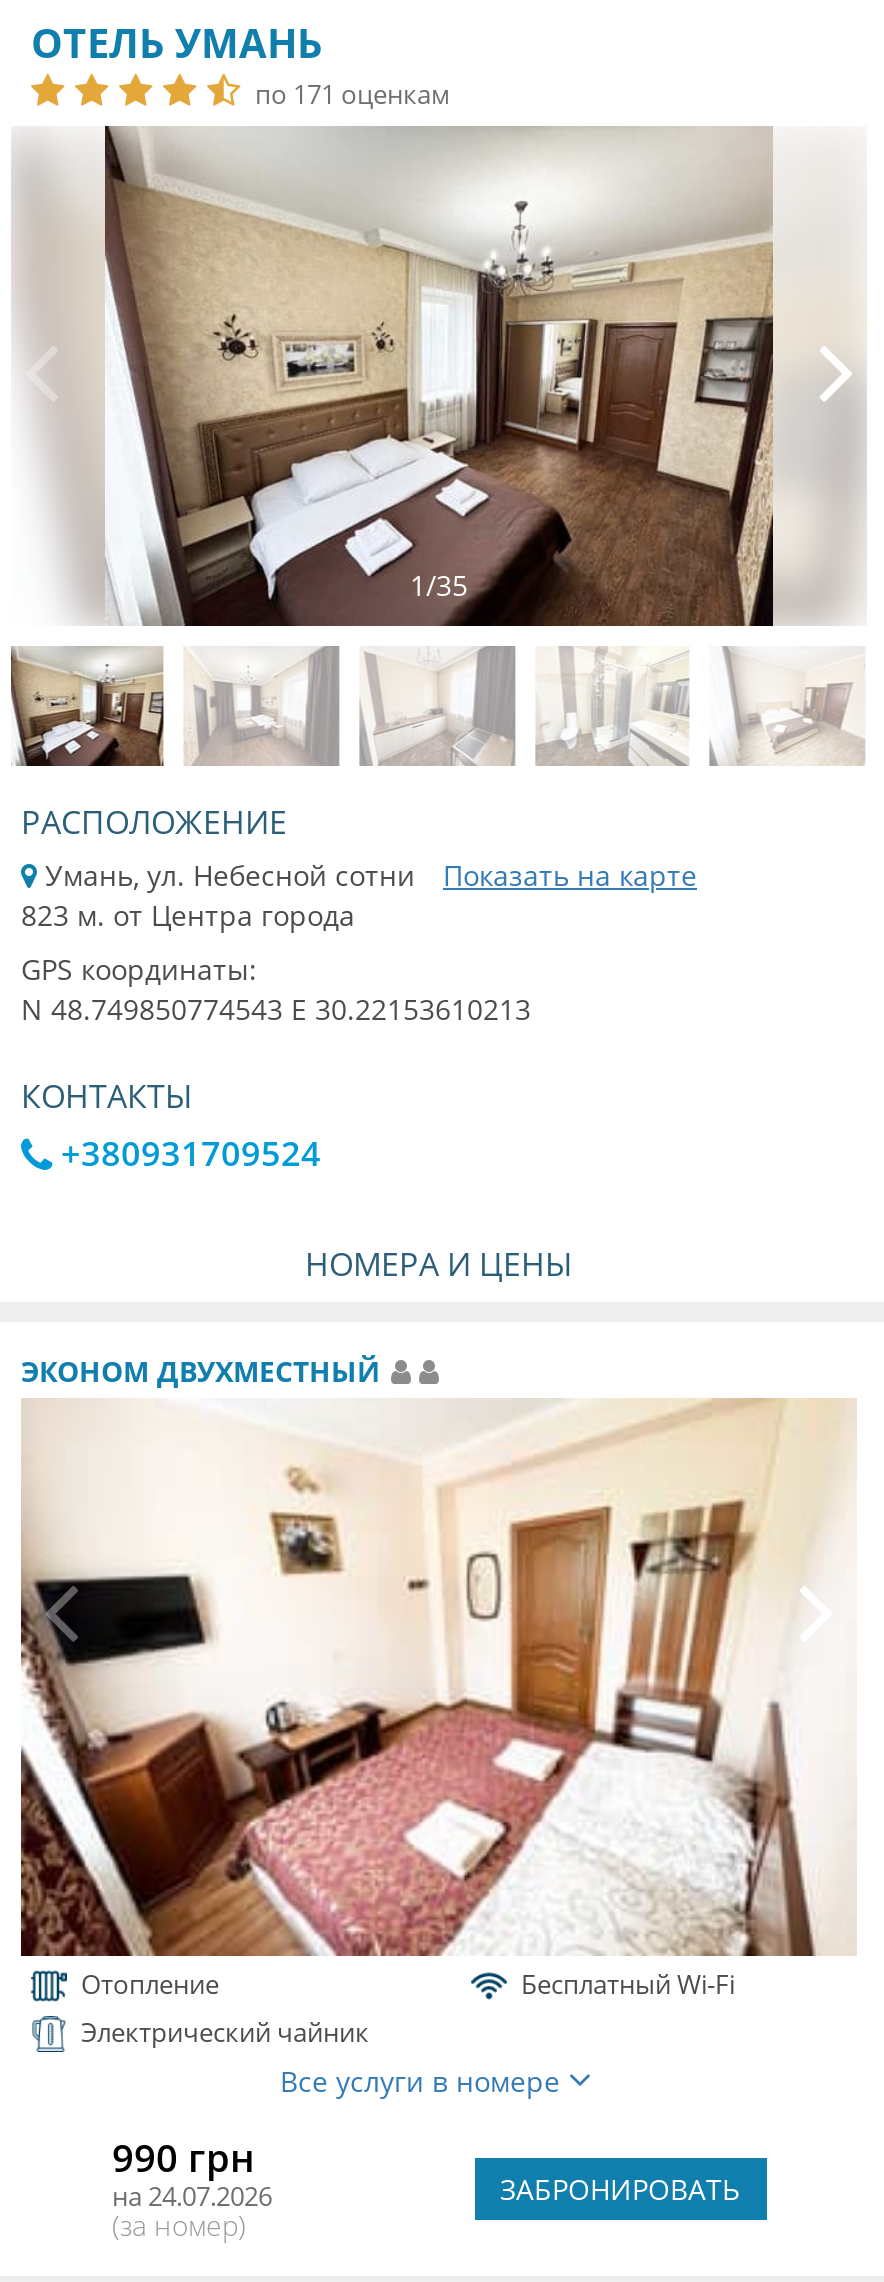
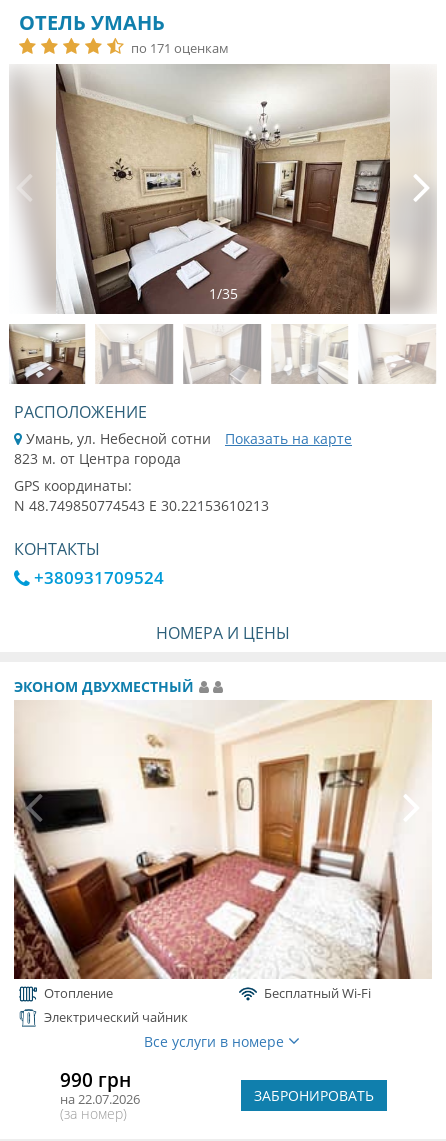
- на 24.07.2026
+ на 22.07.2026
